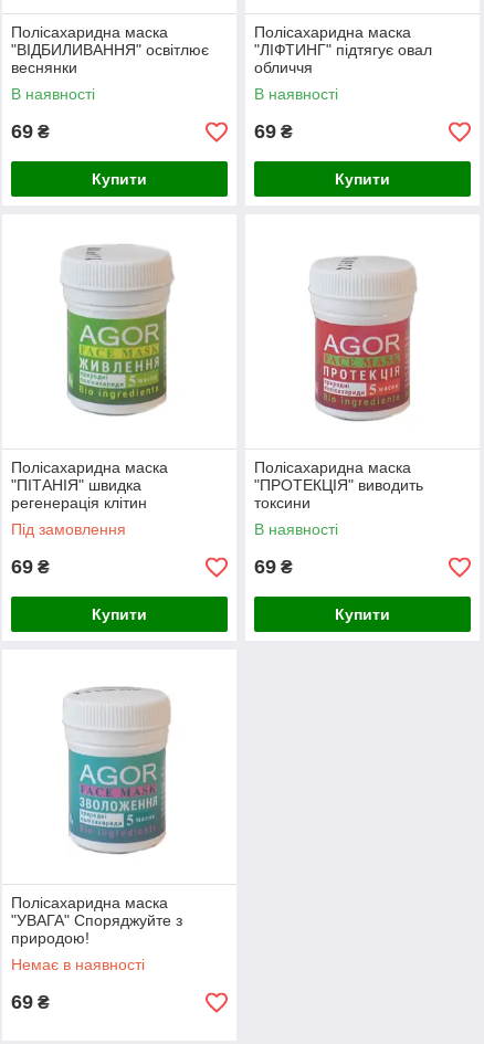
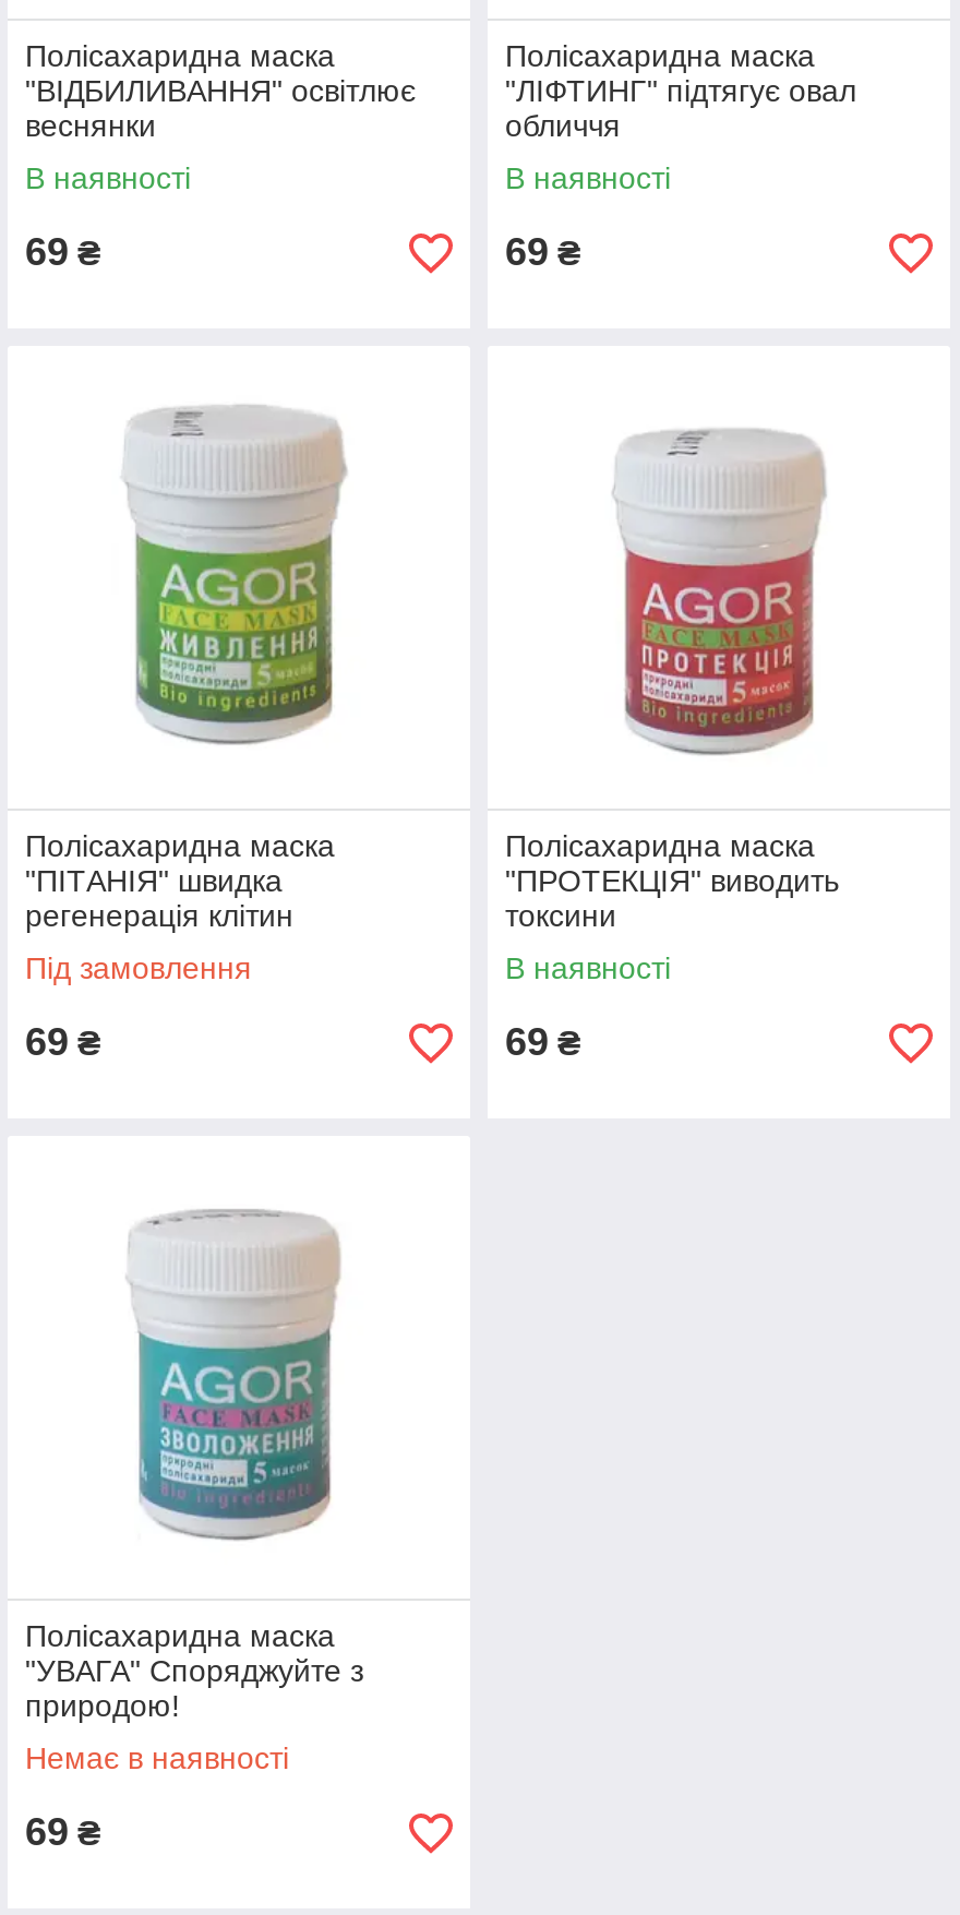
- Купити

- Купити

- Купити

- Купити
